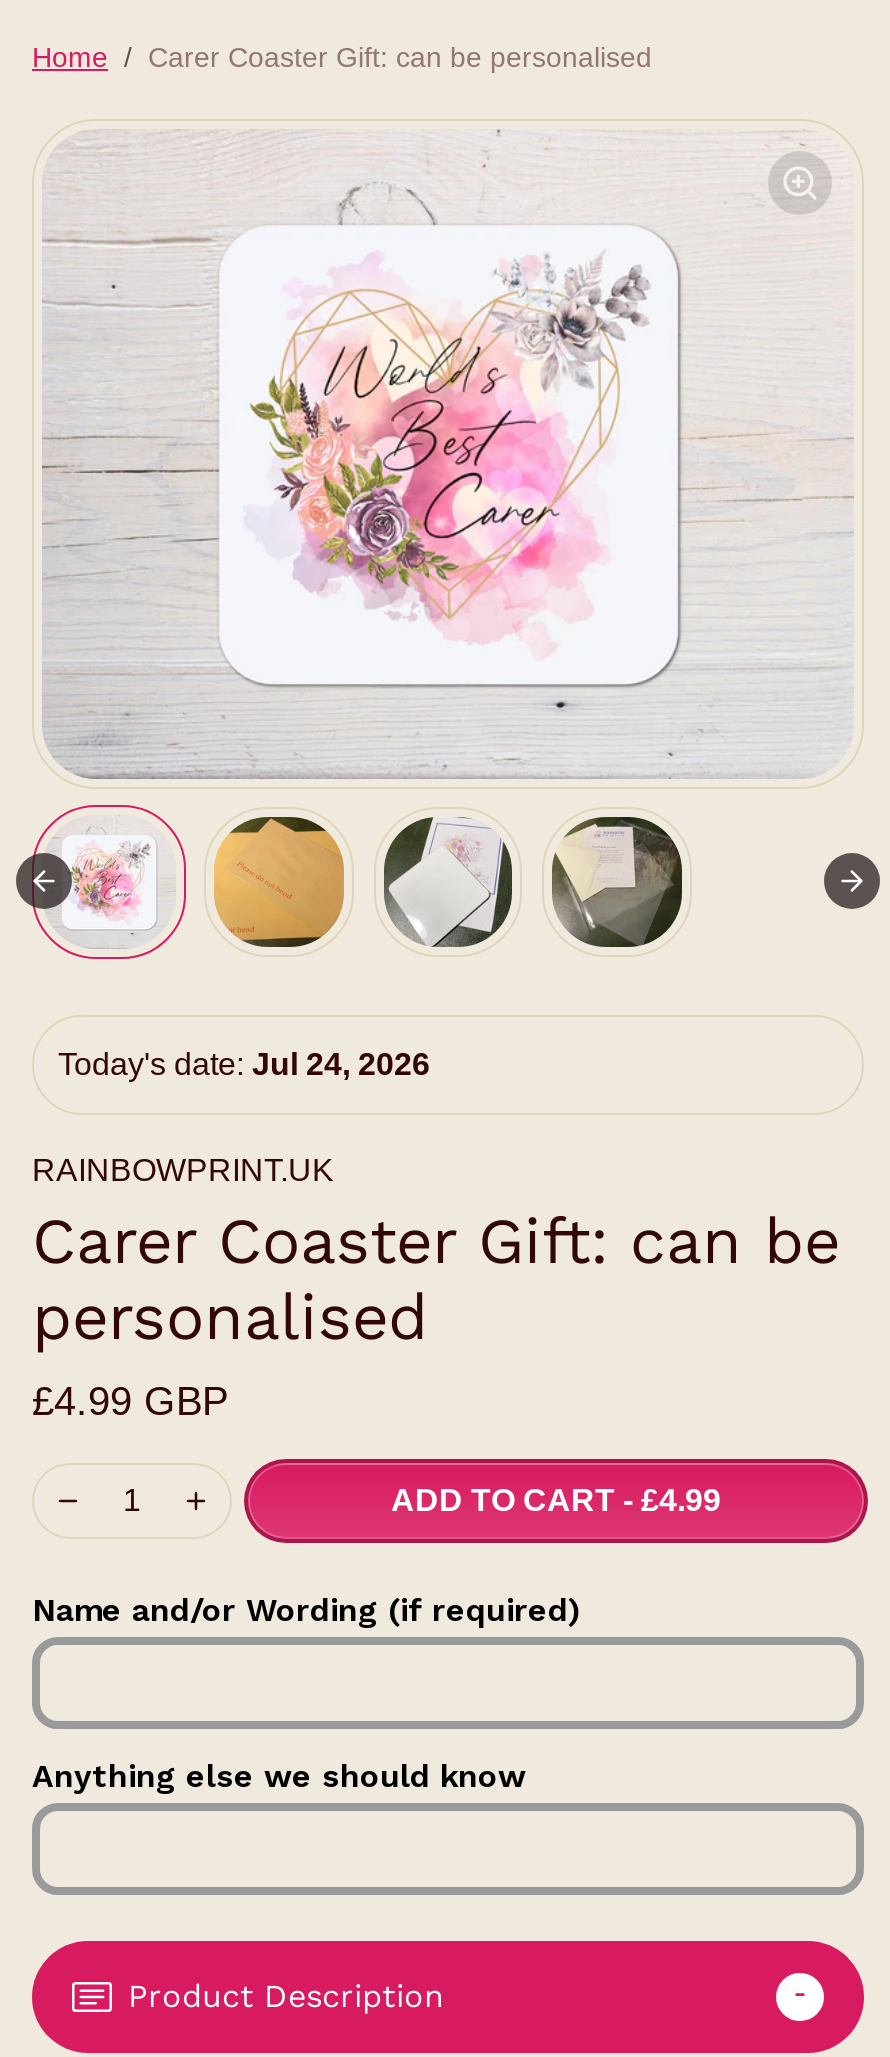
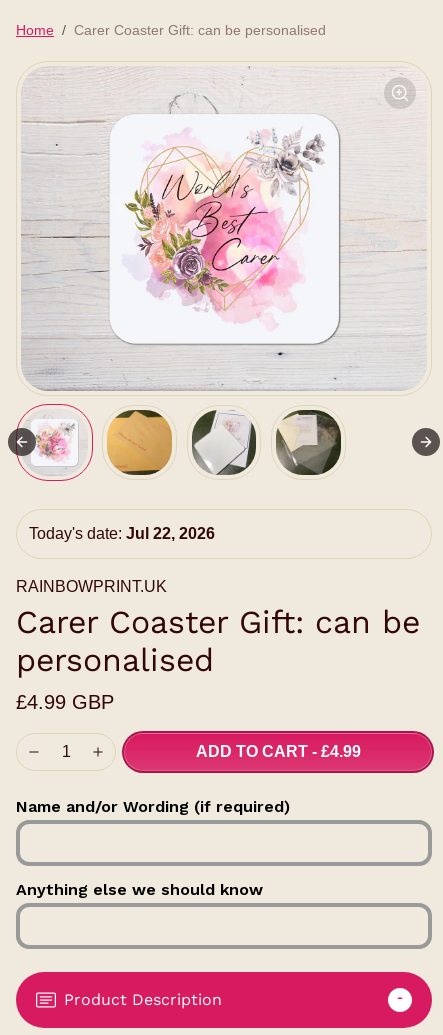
- Today's date: Jul 24, 2026
+ Today's date: Jul 22, 2026
